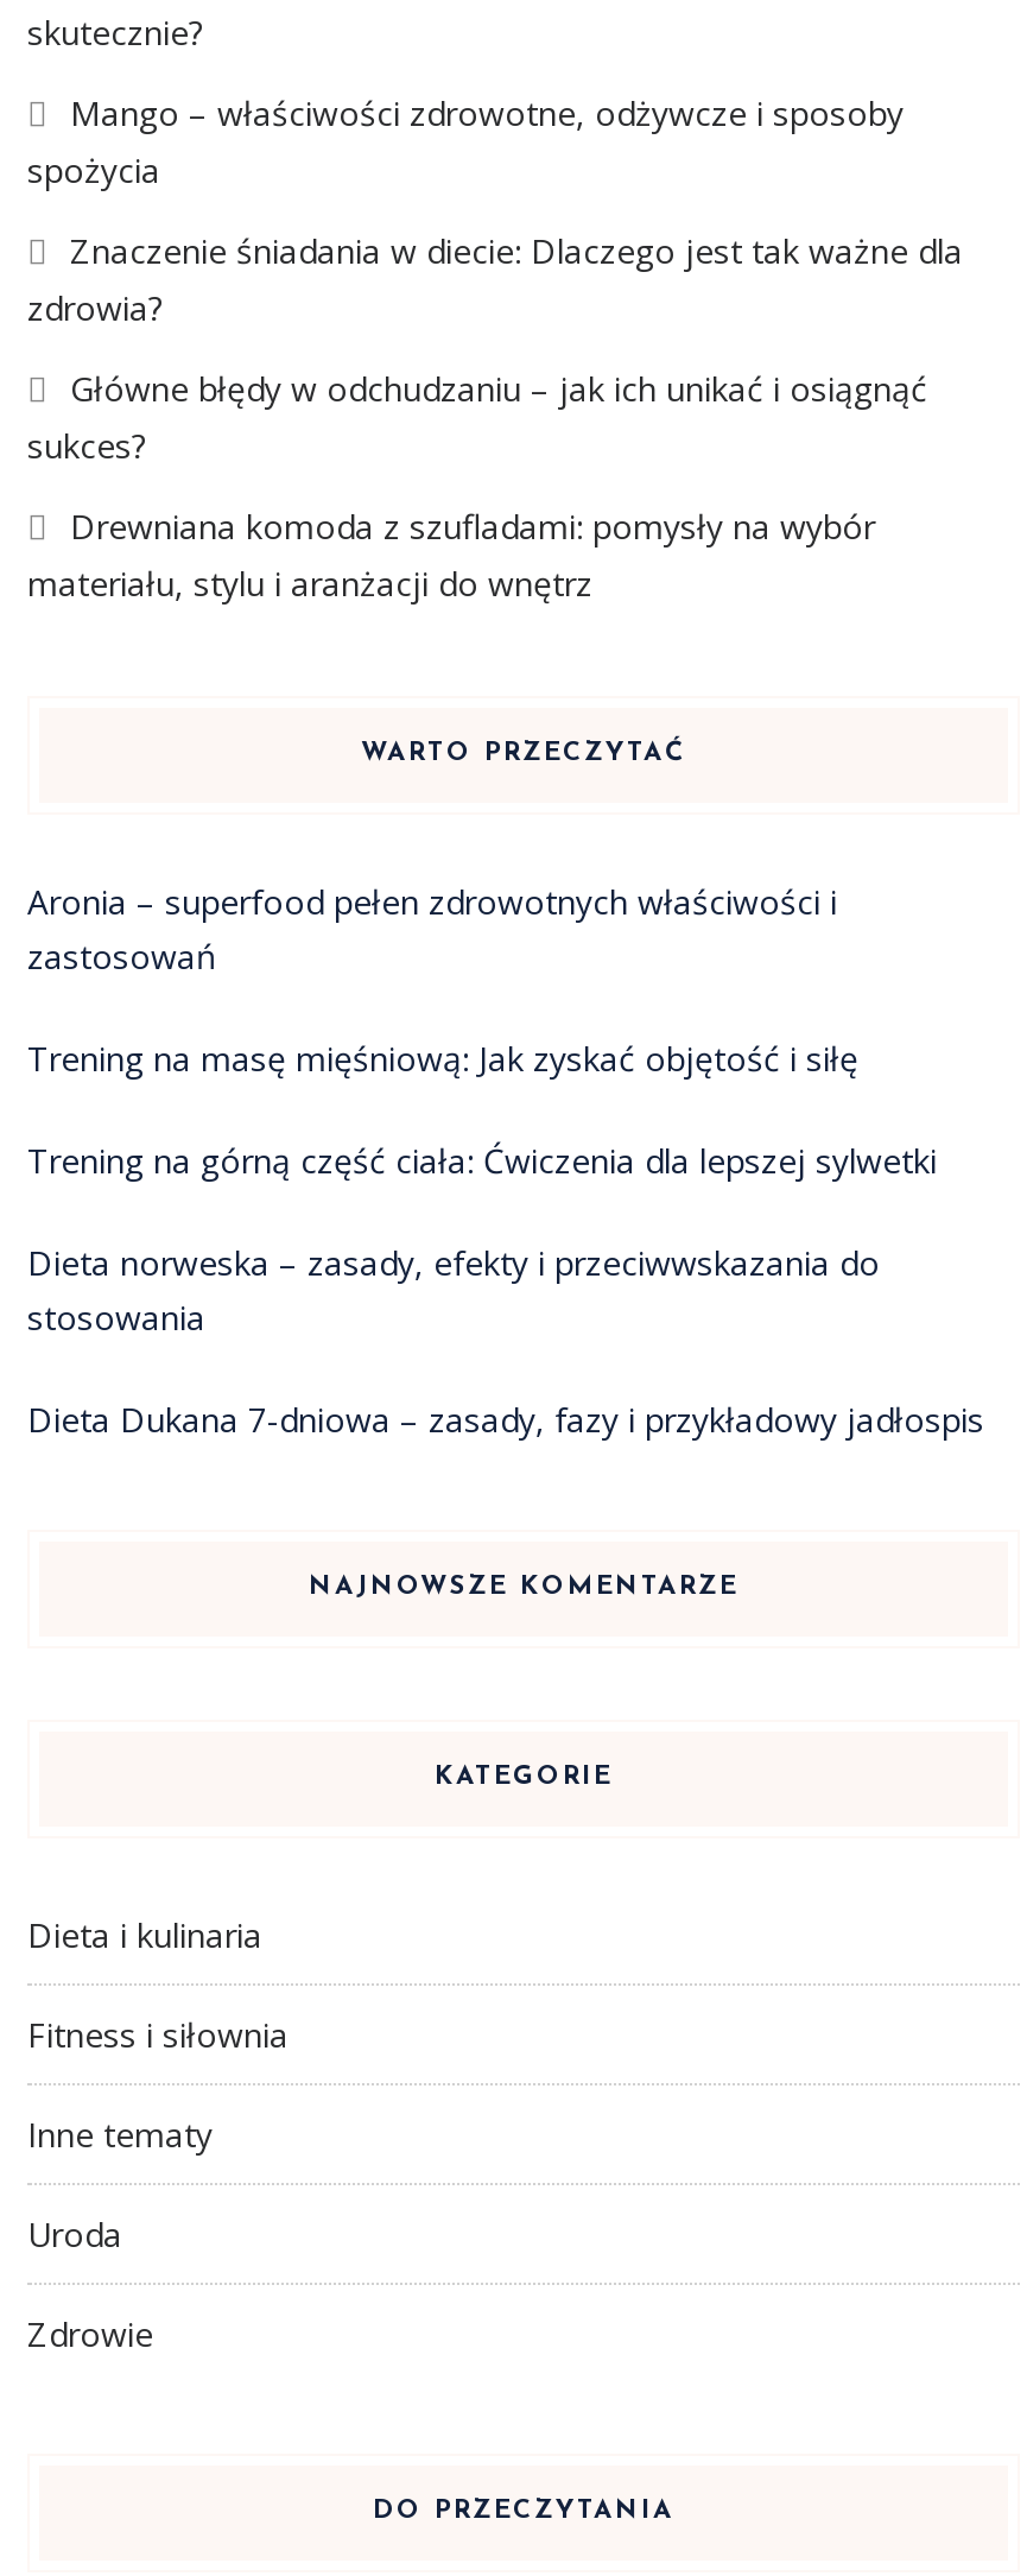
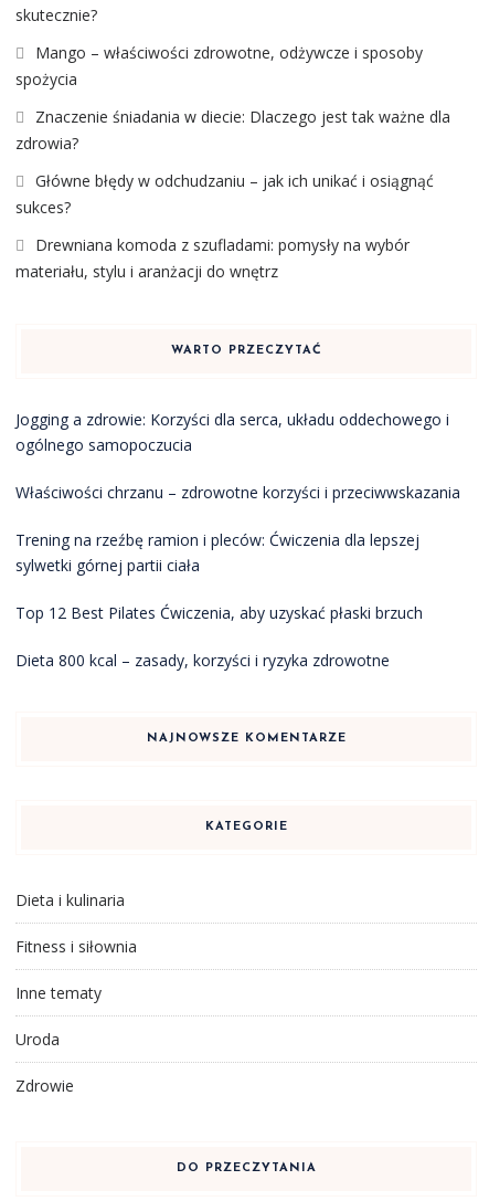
- Aronia – superfood pełen zdrowotnych właściwości i
- zastosowań
+ Jogging a zdrowie: Korzyści dla serca, układu oddechowego i
+ ogólnego samopoczucia

- Trening na masę mięśniową: Jak zyskać objętość i siłę
+ Właściwości chrzanu – zdrowotne korzyści i przeciwwskazania

- Trening na górną część ciała: Ćwiczenia dla lepszej sylwetki
+ Trening na rzeźbę ramion i pleców: Ćwiczenia dla lepszej
+ sylwetki górnej partii ciała

- Dieta norweska – zasady, efekty i przeciwwskazania do
- stosowania
+ Top 12 Best Pilates Ćwiczenia, aby uzyskać płaski brzuch

- Dieta Dukana 7-dniowa – zasady, fazy i przykładowy jadłospis
+ Dieta 800 kcal – zasady, korzyści i ryzyka zdrowotne
